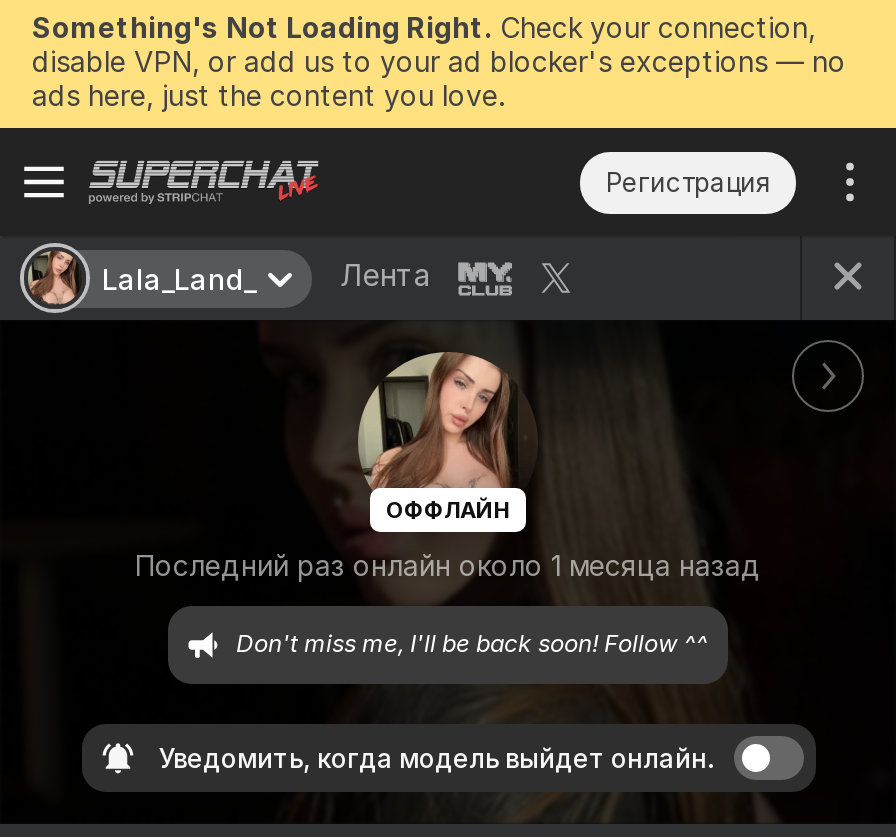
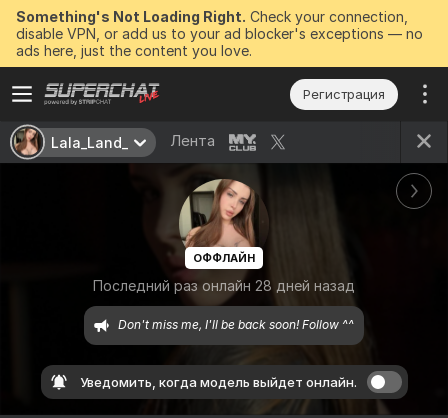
- Последний раз онлайн около 1 месяца назад
+ Последний раз онлайн 28 дней назад
